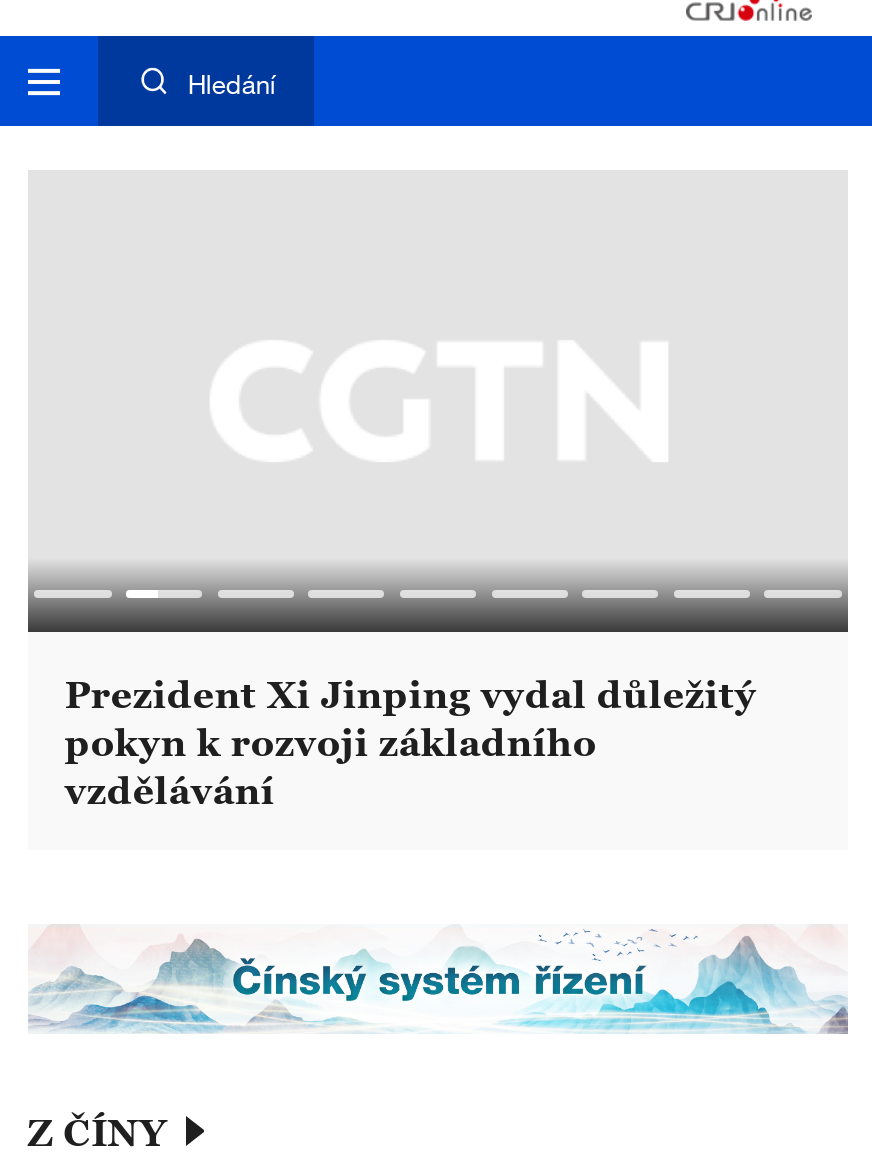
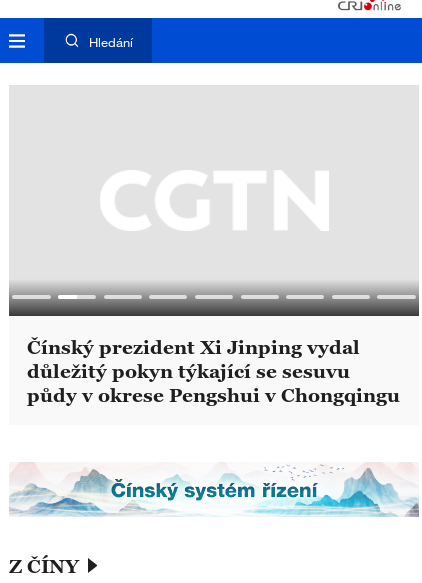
- Prezident Xi Jinping vydal důležitý
- pokyn k rozvoji základního
- vzdělávání
+ Čínský prezident Xi Jinping vydal
+ důležitý pokyn týkající se sesuvu
+ půdy v okrese Pengshui v Chongqingu
